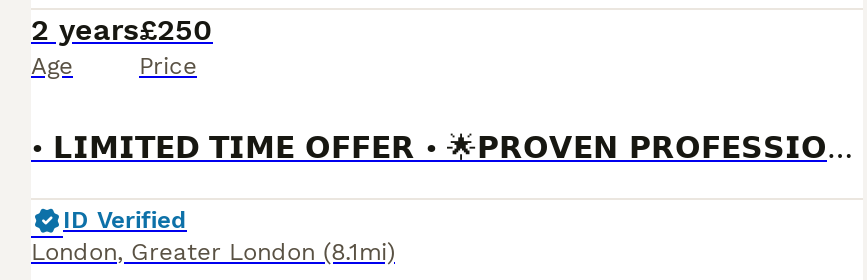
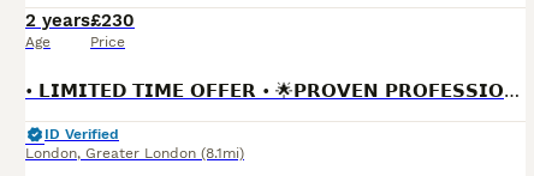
- 2 years £250
+ 2 years £230
